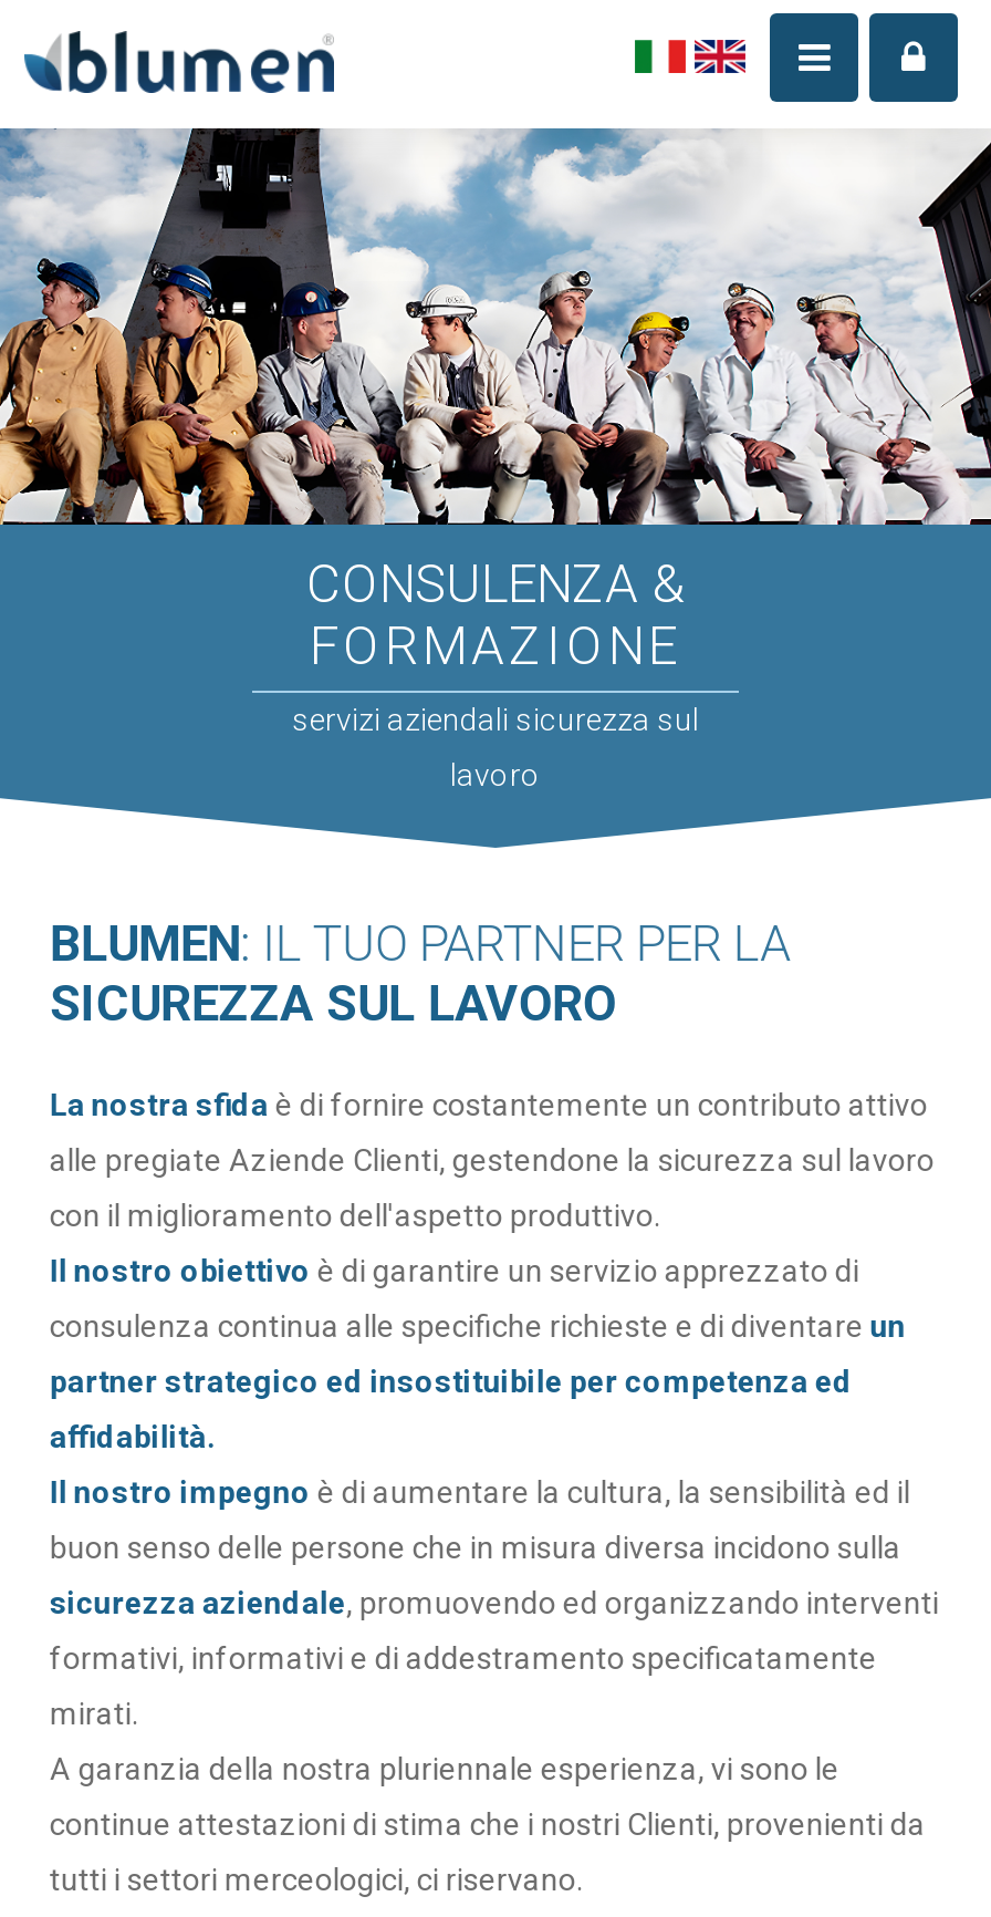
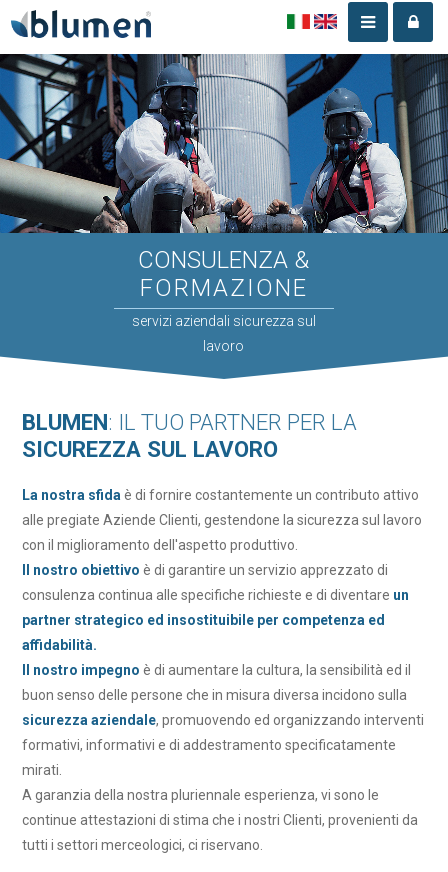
- [image]
+ [image]
